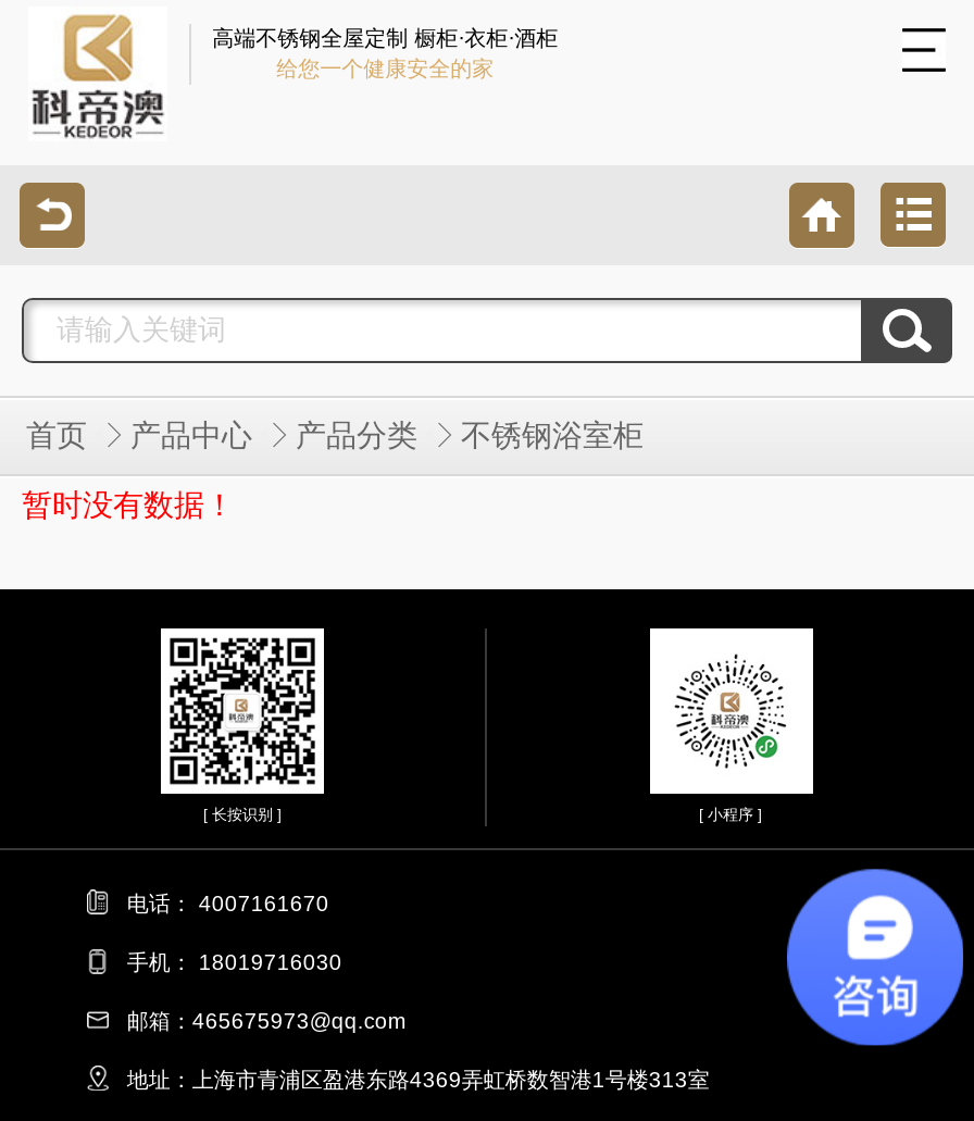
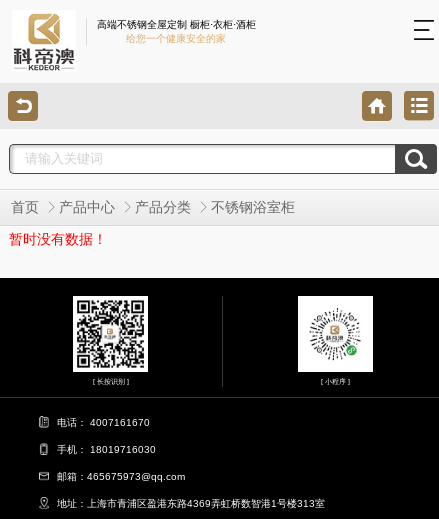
- [image]
